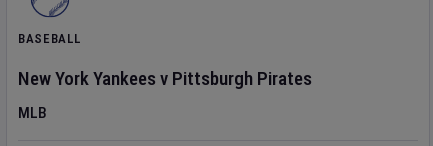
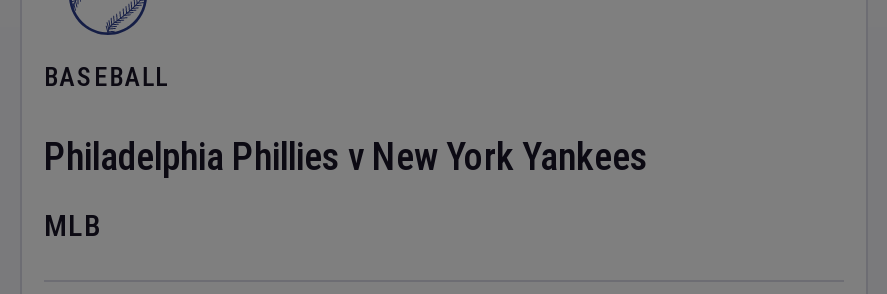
- New York Yankees v Pittsburgh Pirates
+ Philadelphia Phillies v New York Yankees
